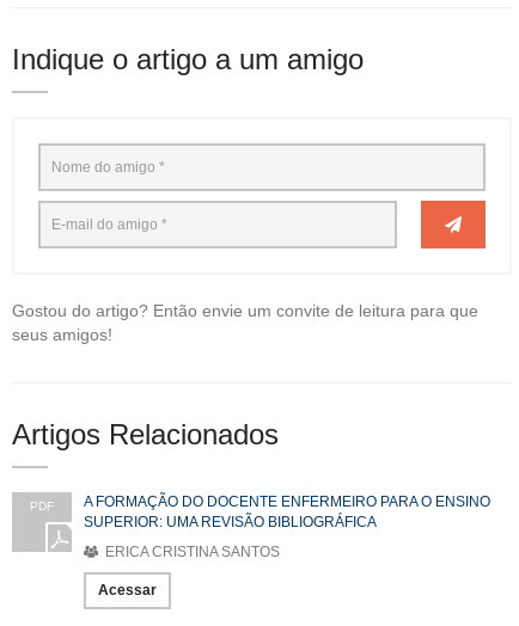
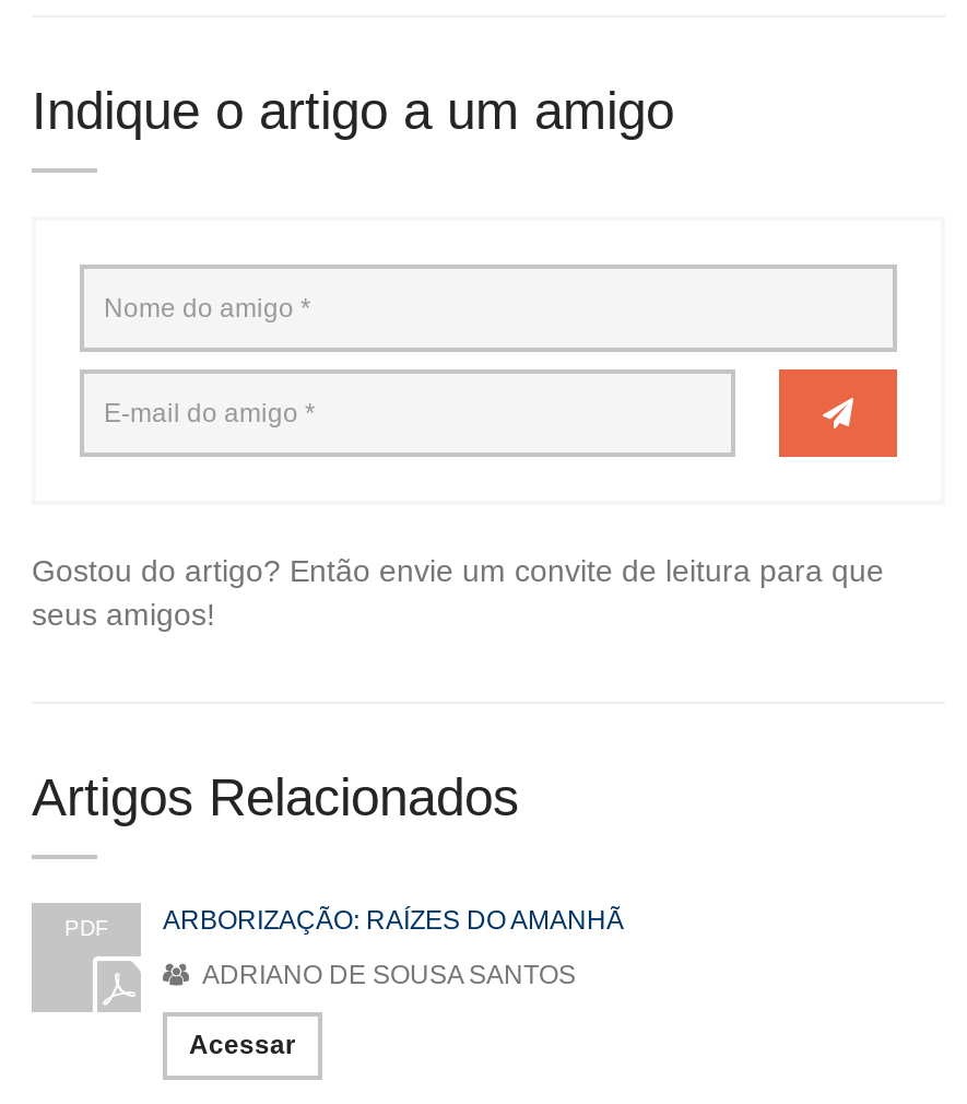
- A FORMAÇÃO DO DOCENTE ENFERMEIRO PARA O ENSINO
- SUPERIOR: UMA REVISÃO BIBLIOGRÁFICA
+ ARBORIZAÇÃO: RAÍZES DO AMANHÃ

- ERICA CRISTINA SANTOS
+ ADRIANO DE SOUSA SANTOS
